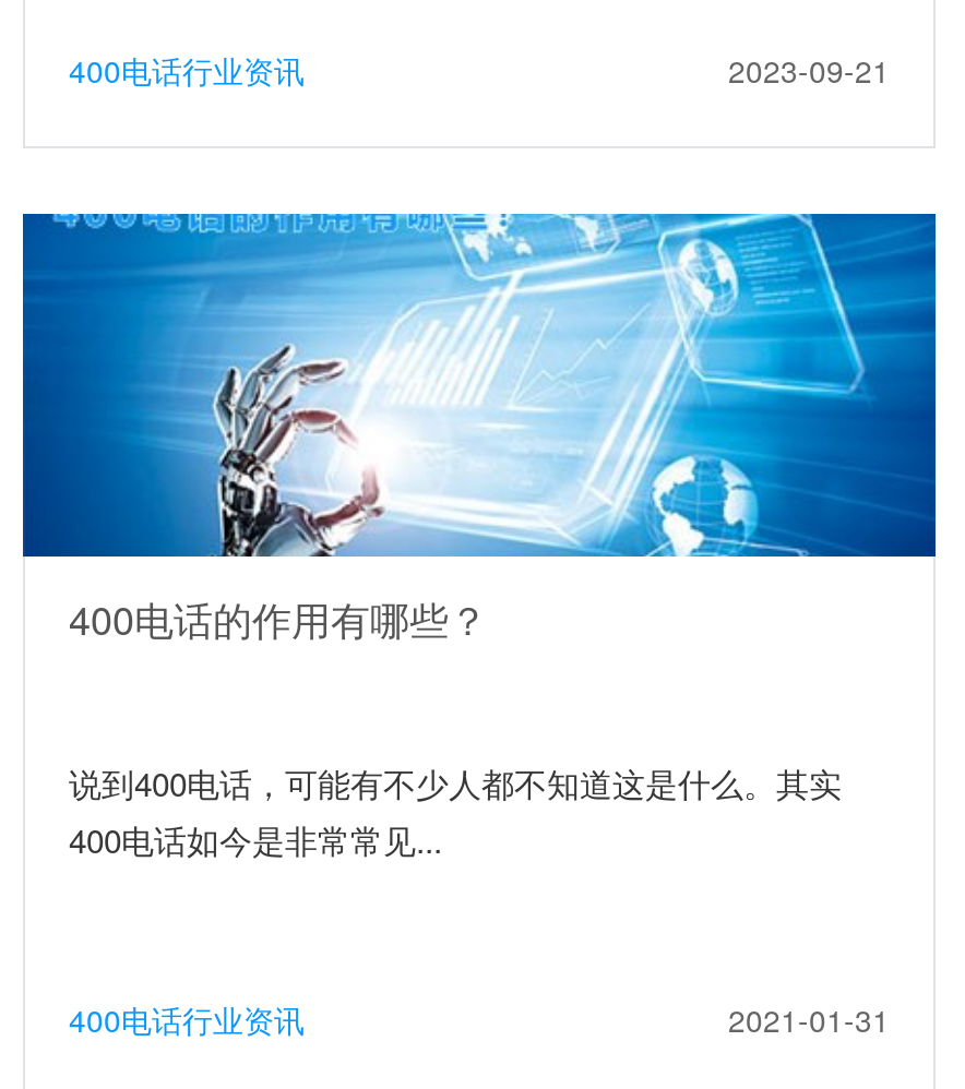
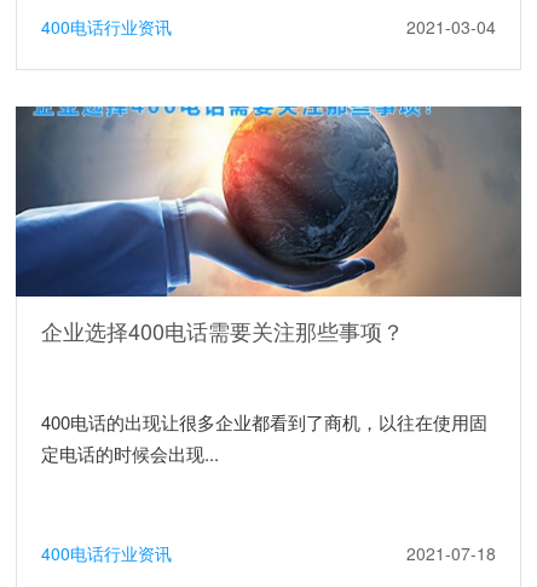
- 2023-09-21
+ 2021-03-04

- [image]
- 400电话的作用有哪些？
+ [image]
+ 企业选择400电话需要关注那些事项？

- 说到400电话，可能有不少人都不知道这是什么。其实
- 400电话如今是非常常见...
+ 400电话的出现让很多企业都看到了商机，以往在使用固
+ 定电话的时候会出现...

- 2021-01-31
+ 2021-07-18
